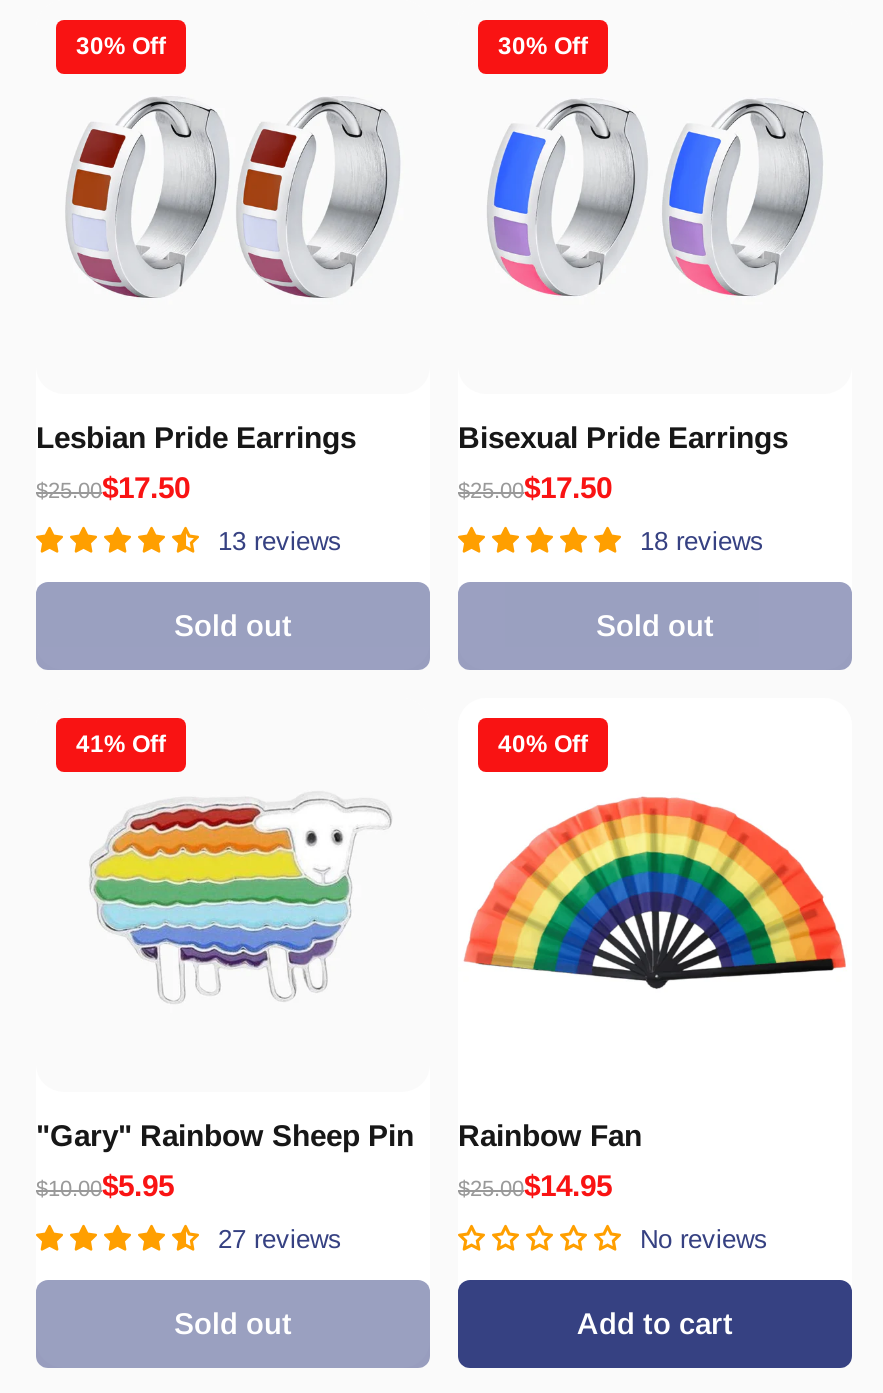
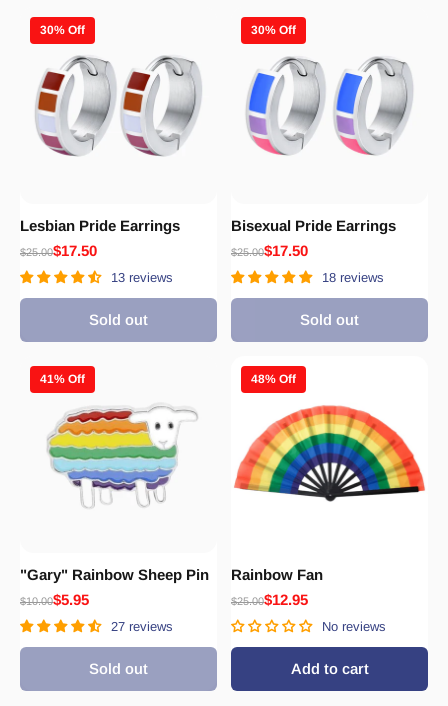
- 40% Off
+ 48% Off

- $25.00$14.95
+ $25.00$12.95
